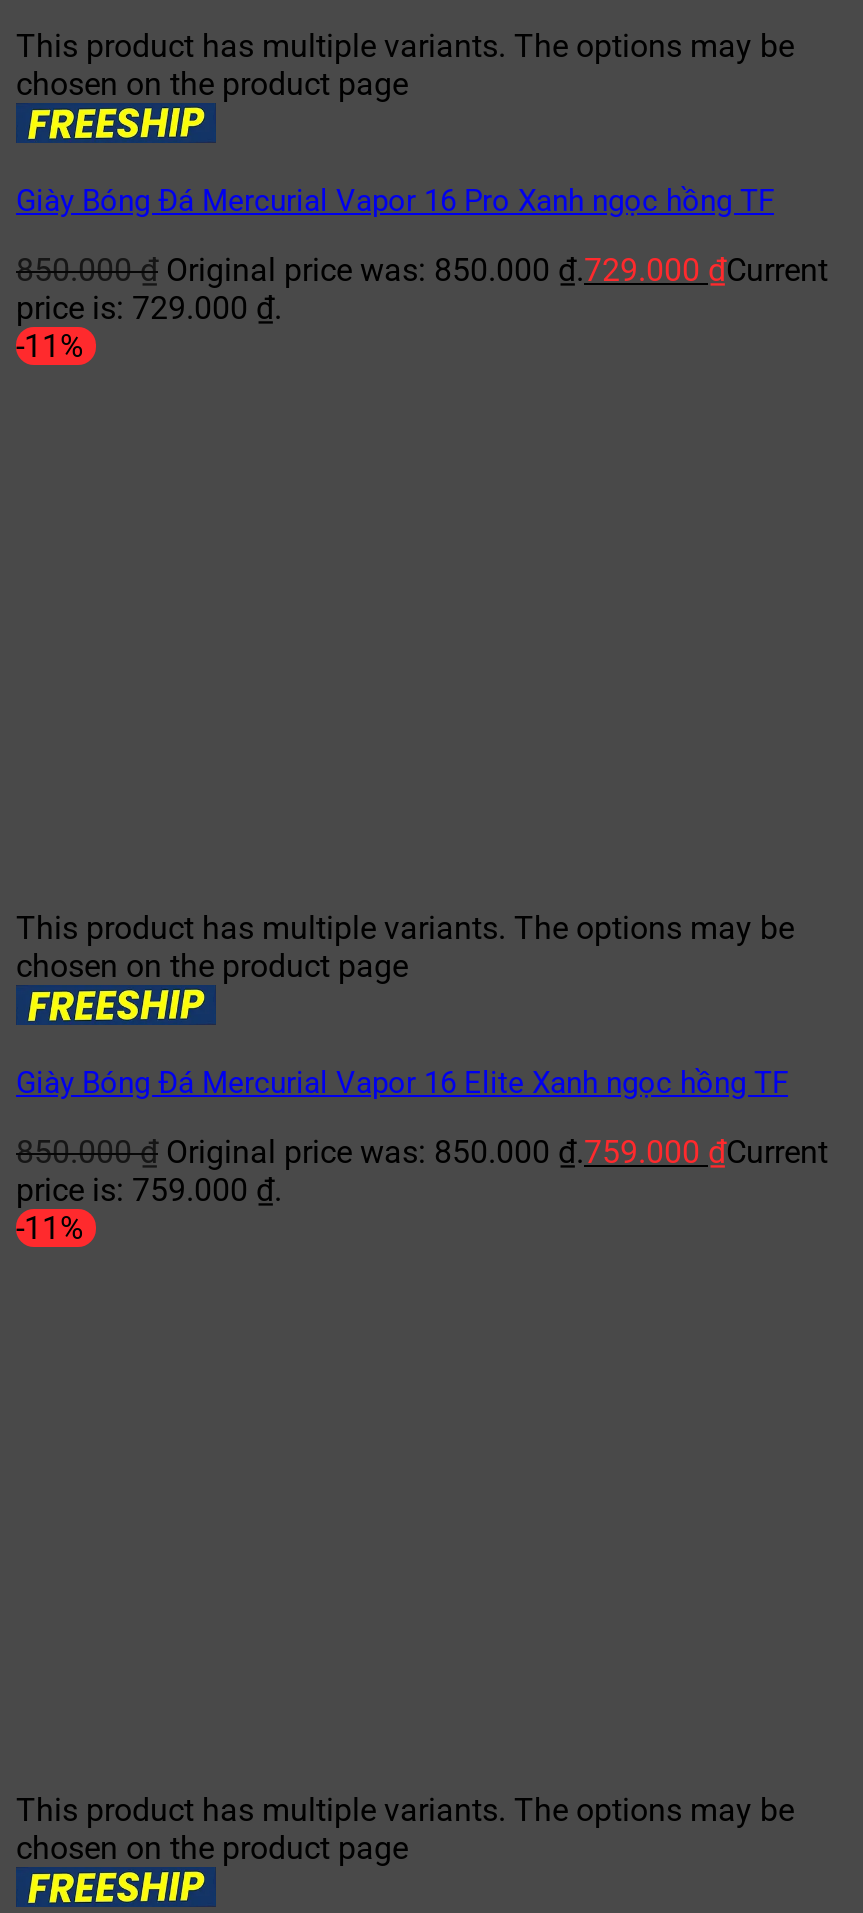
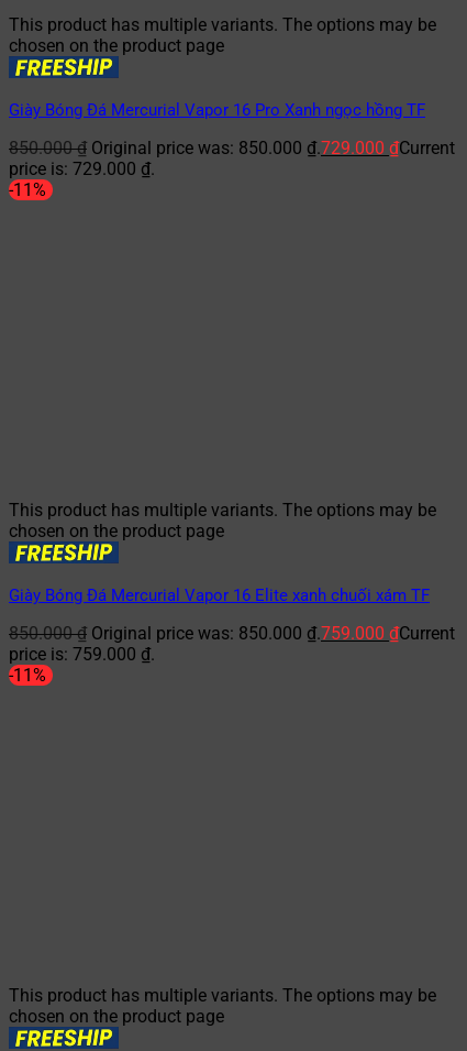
- Giày Bóng Đá Mercurial Vapor 16 Elite Xanh ngọc hồng TF
+ Giày Bóng Đá Mercurial Vapor 16 Elite xanh chuối xám TF
